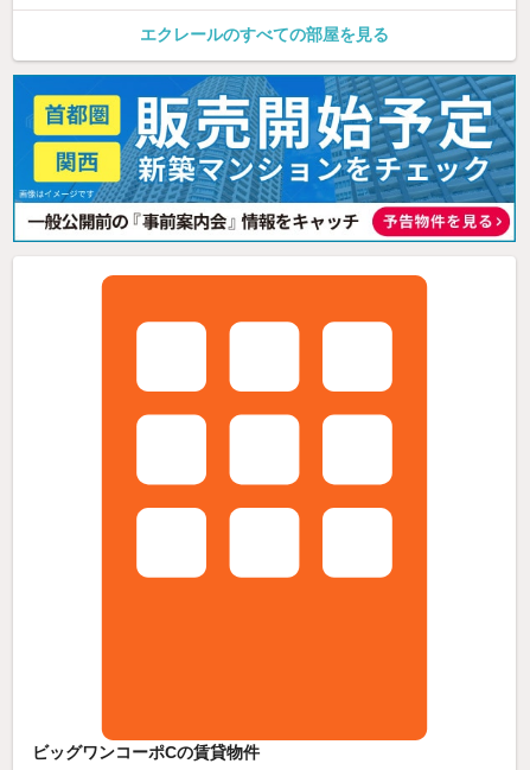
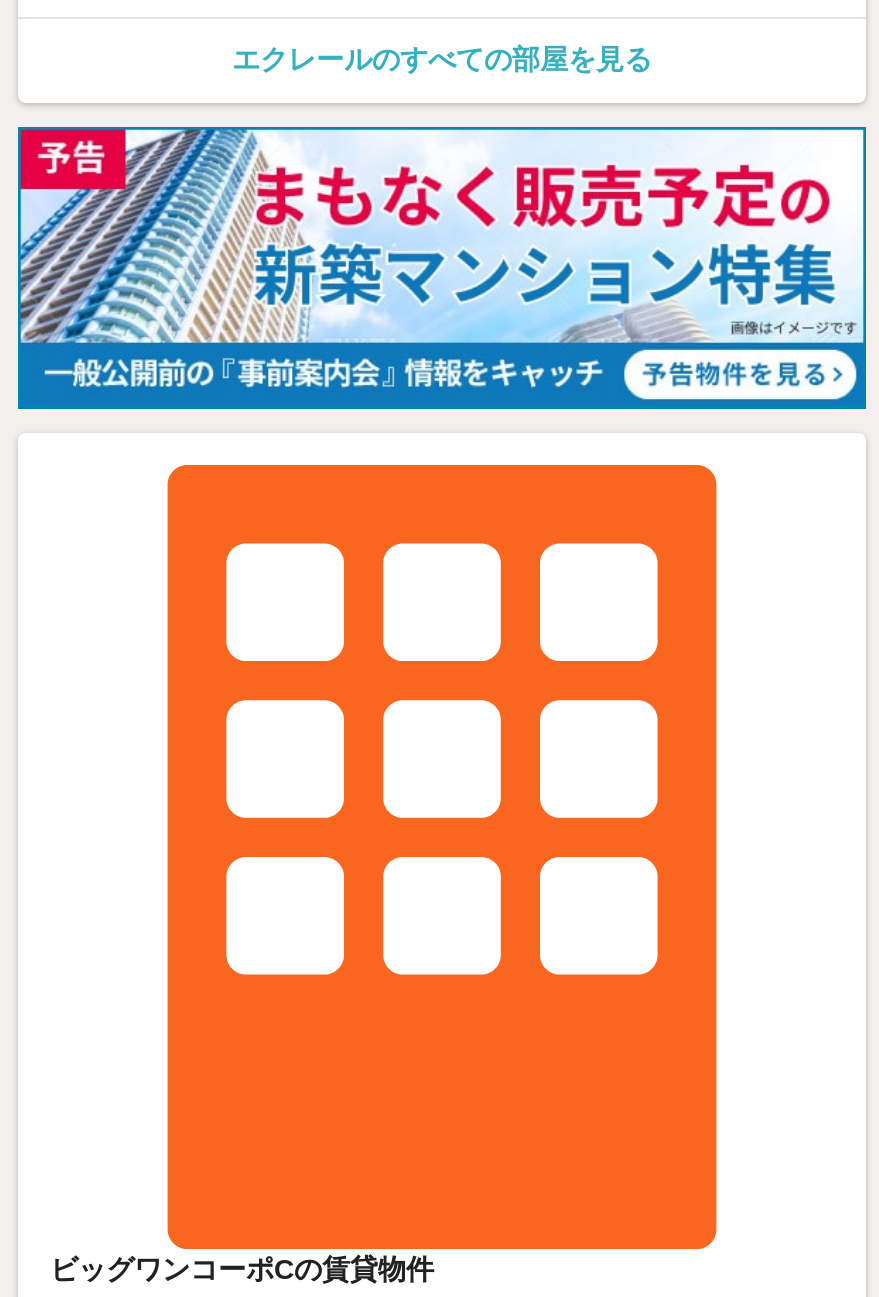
- [image]
+ [image]
